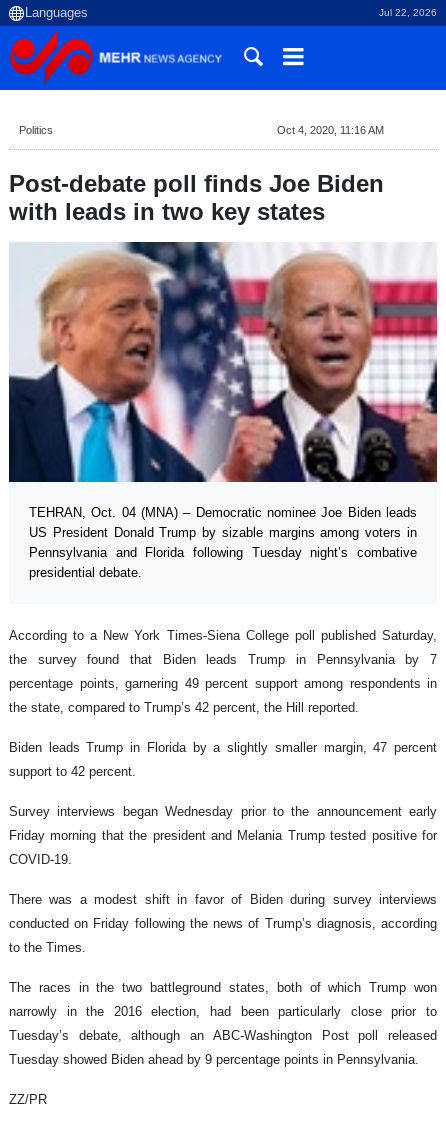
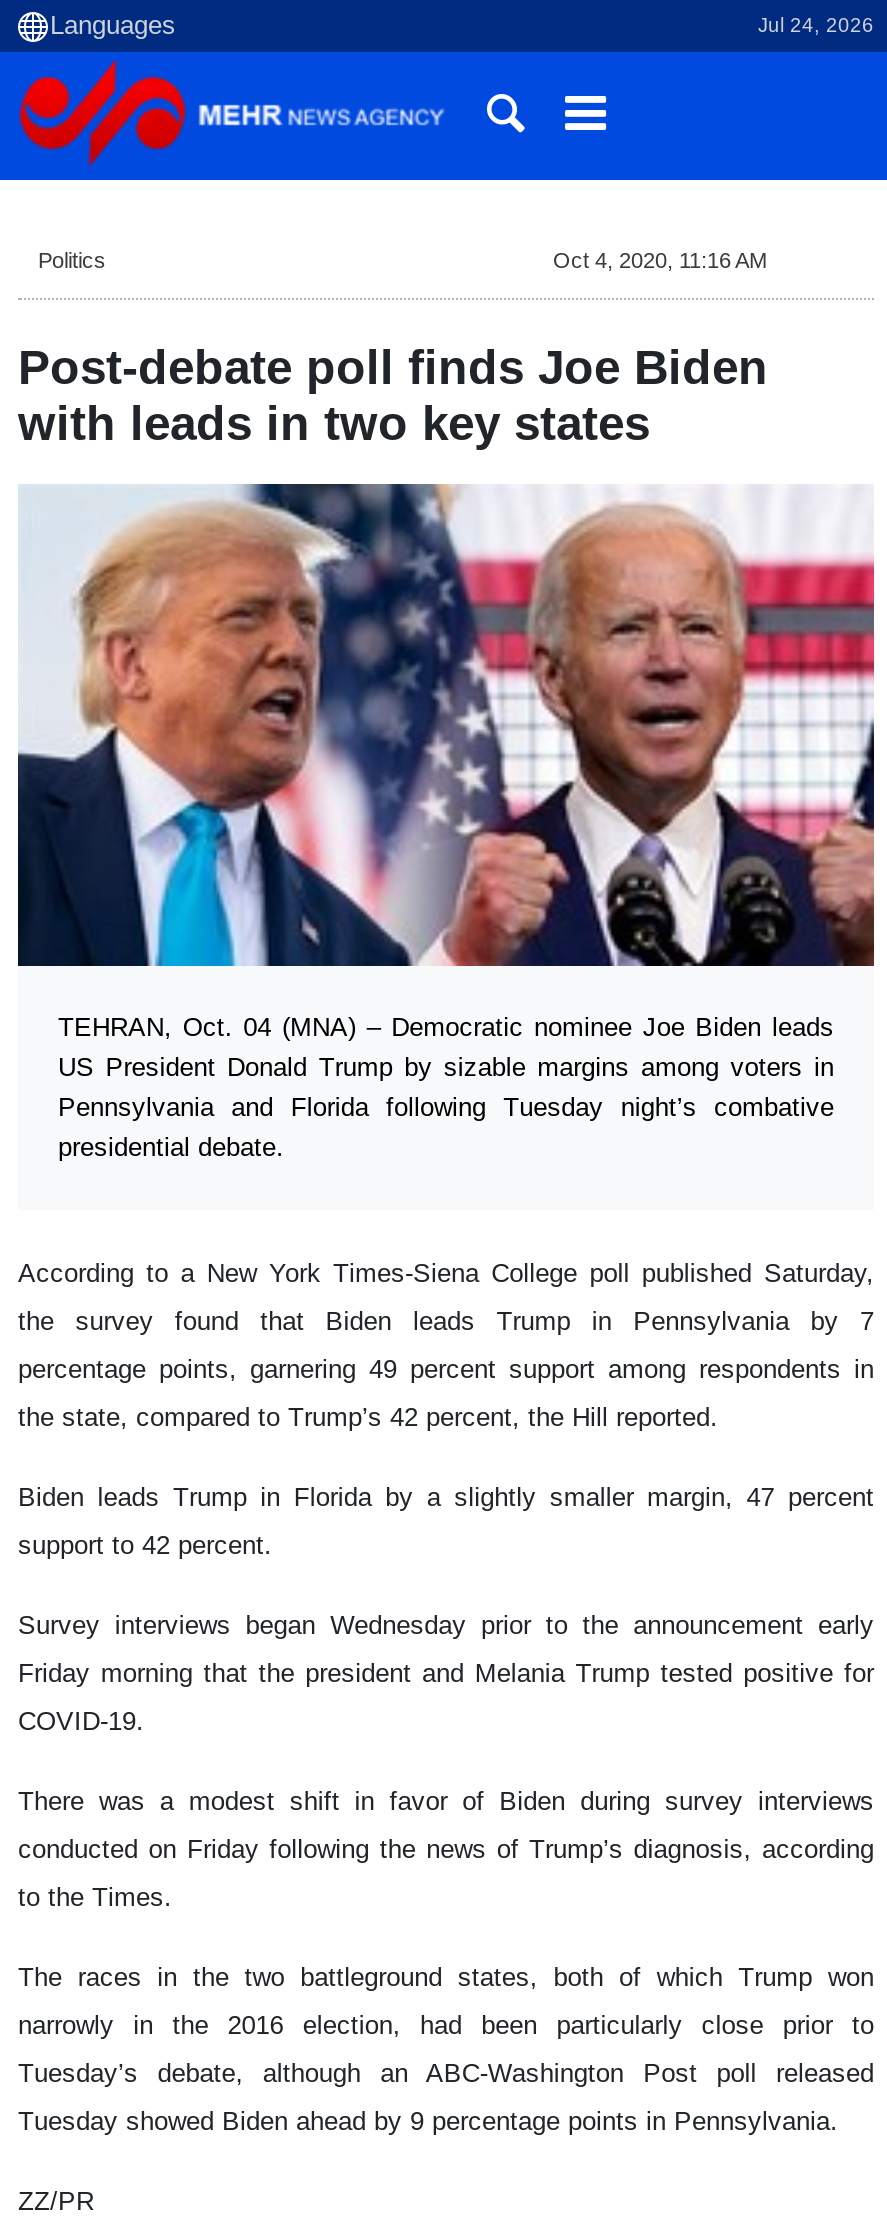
- Jul 22, 2026
+ Jul 24, 2026
